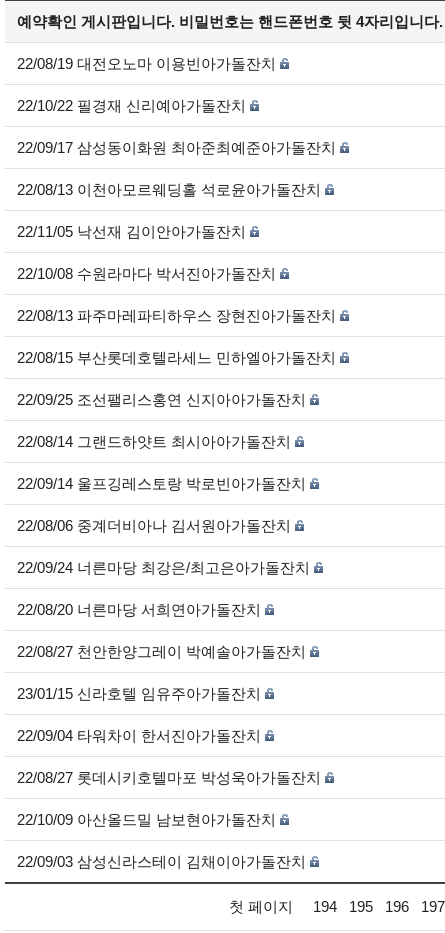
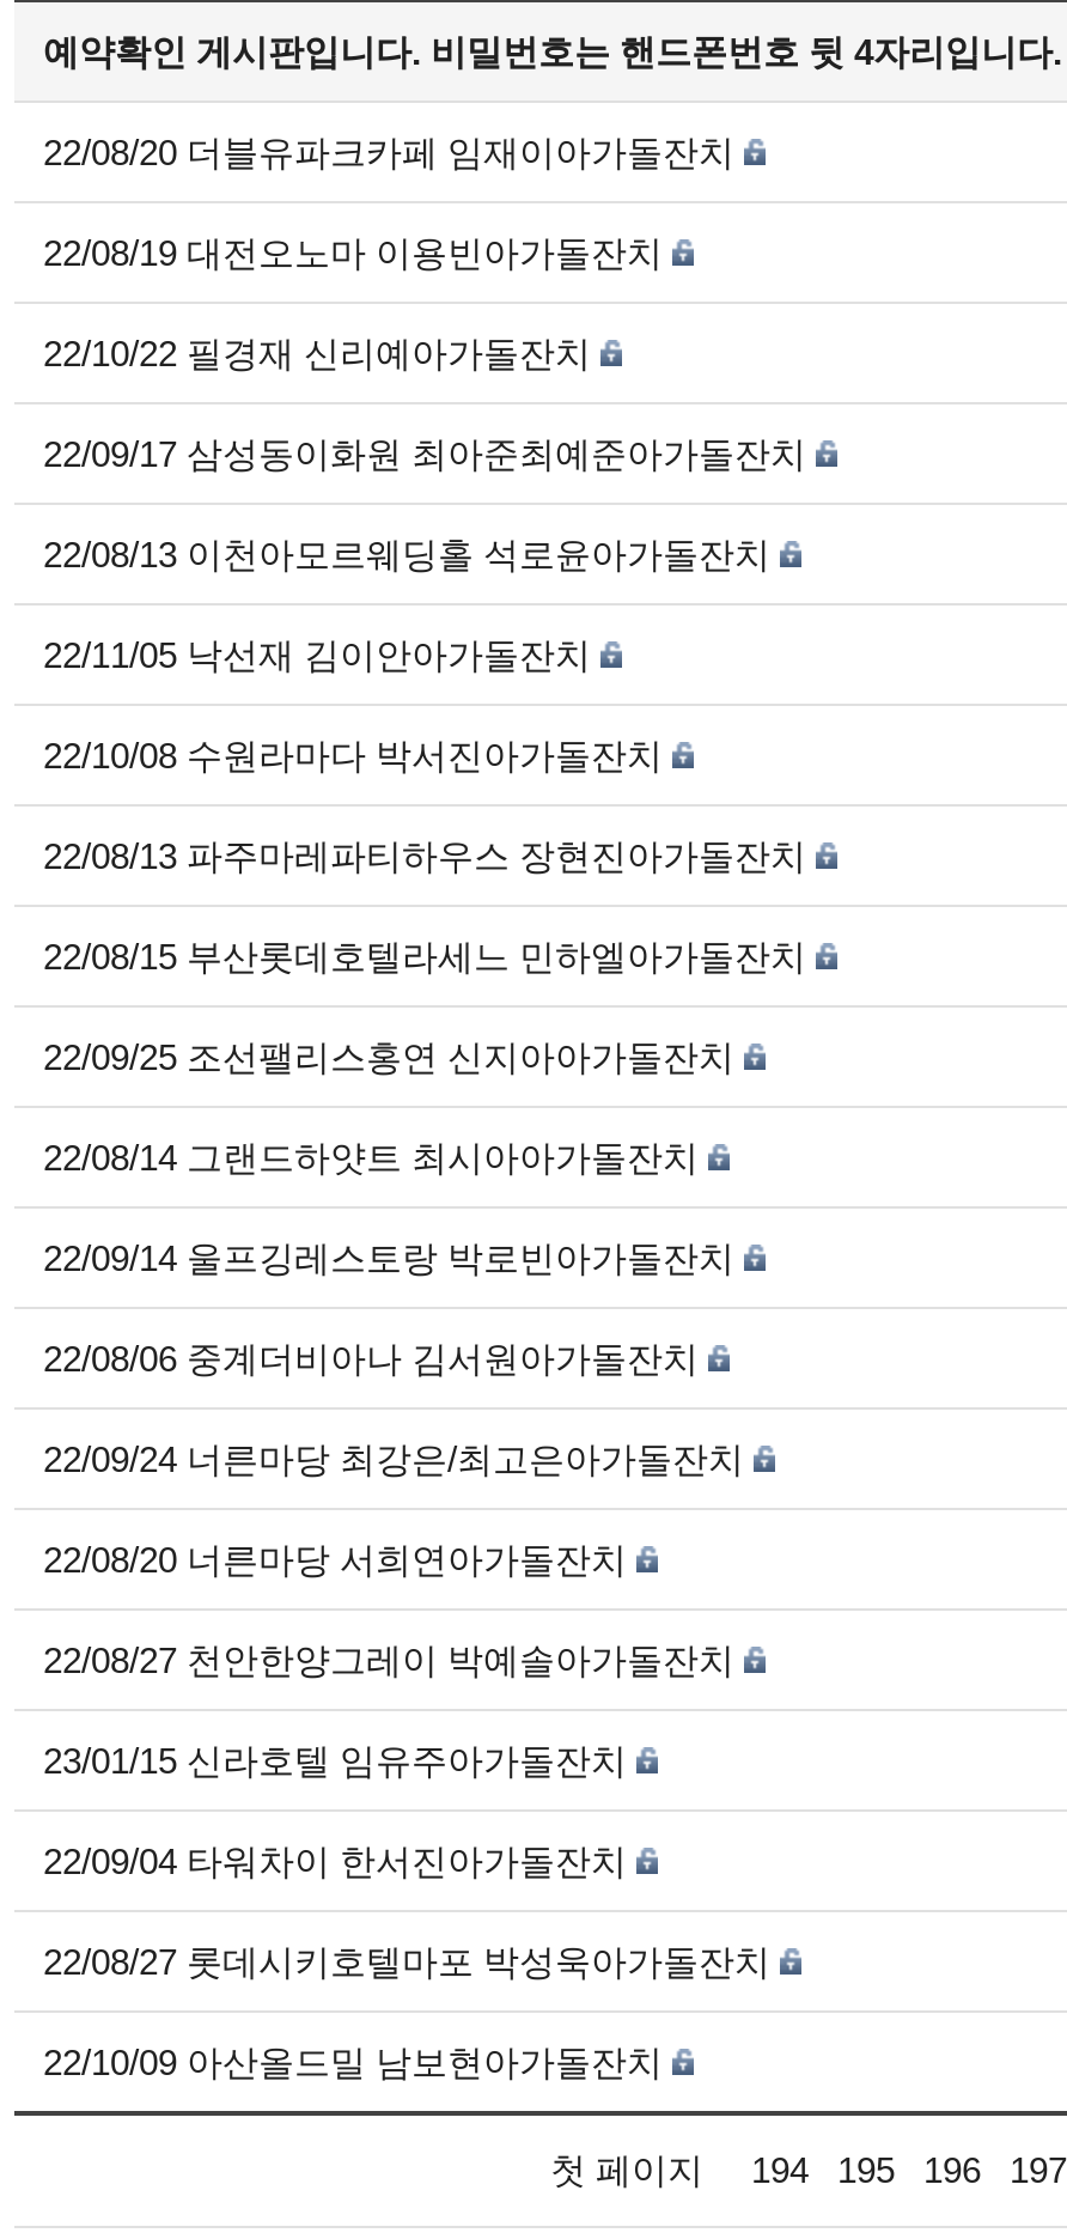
+ 22/08/20 더블유파크카페 임재이아가돌잔치

moved down: 22/08/19 대전오노마 이용빈아가돌잔치 | 22/10/22 필경재 신리예아가돌잔치 | 22/09/17 삼성동이화원 최아준최예준아가돌잔치 | ... | 22/08/27 롯데시키호텔마포 박성욱아가돌잔치 | 22/10/09 아산올드밀 남보현아가돌잔치

- 22/09/03 삼성신라스테이 김채이아가돌잔치
